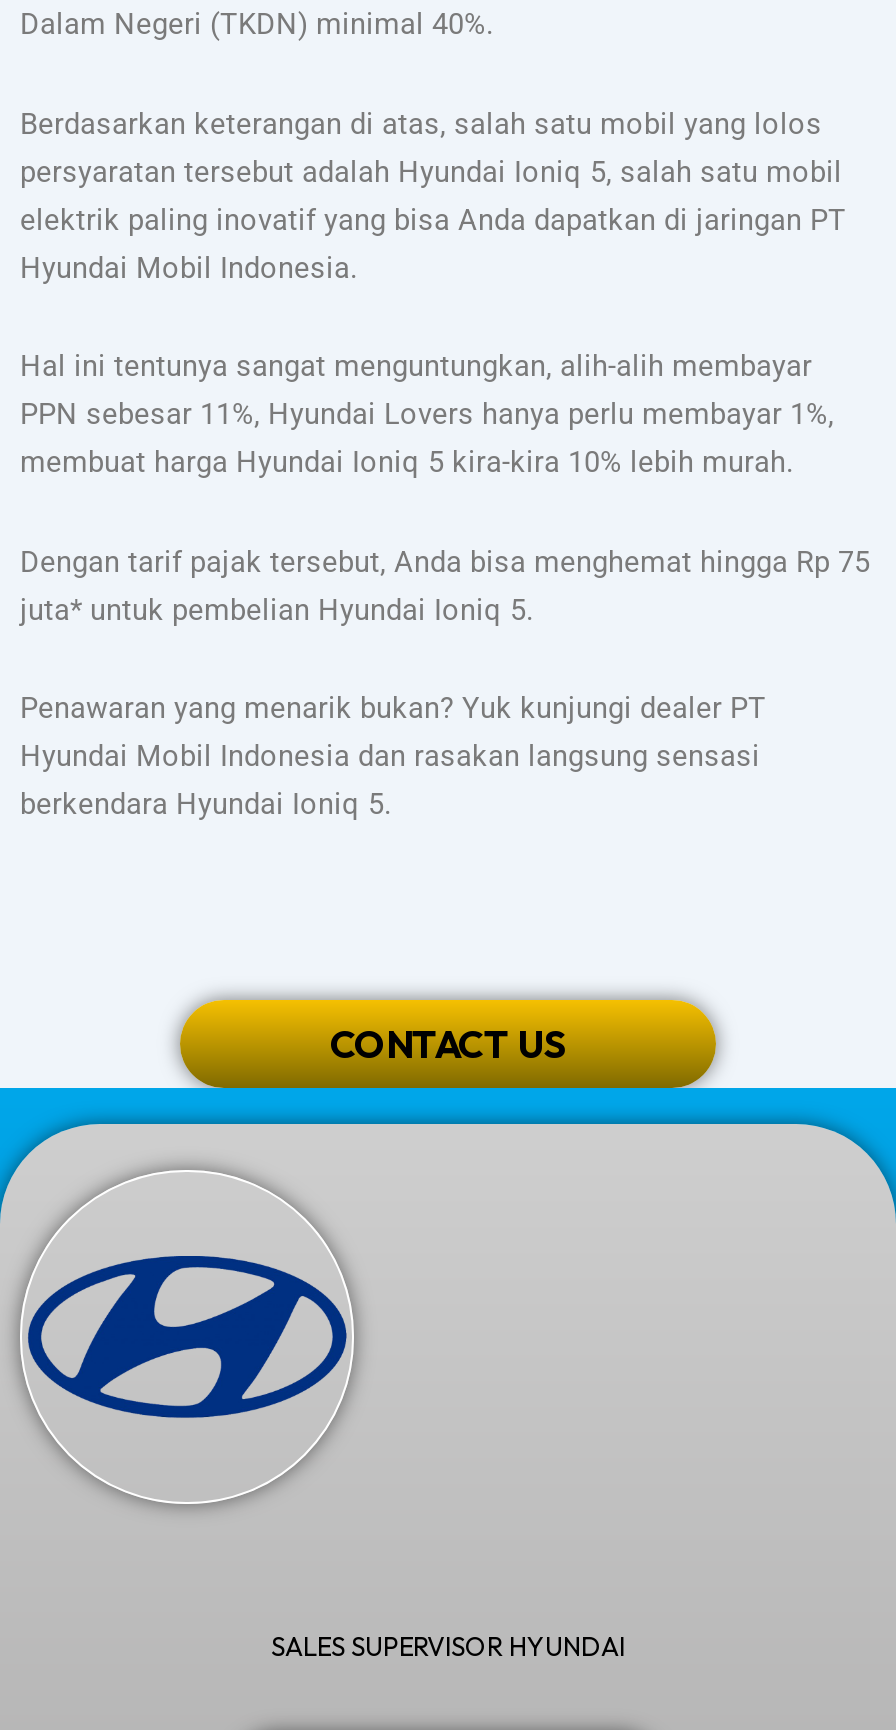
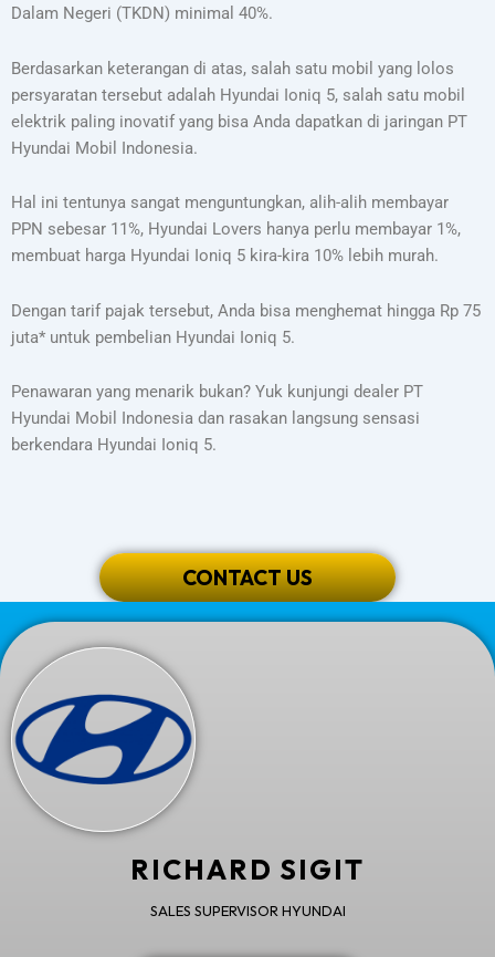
+ RICHARD SIGIT
